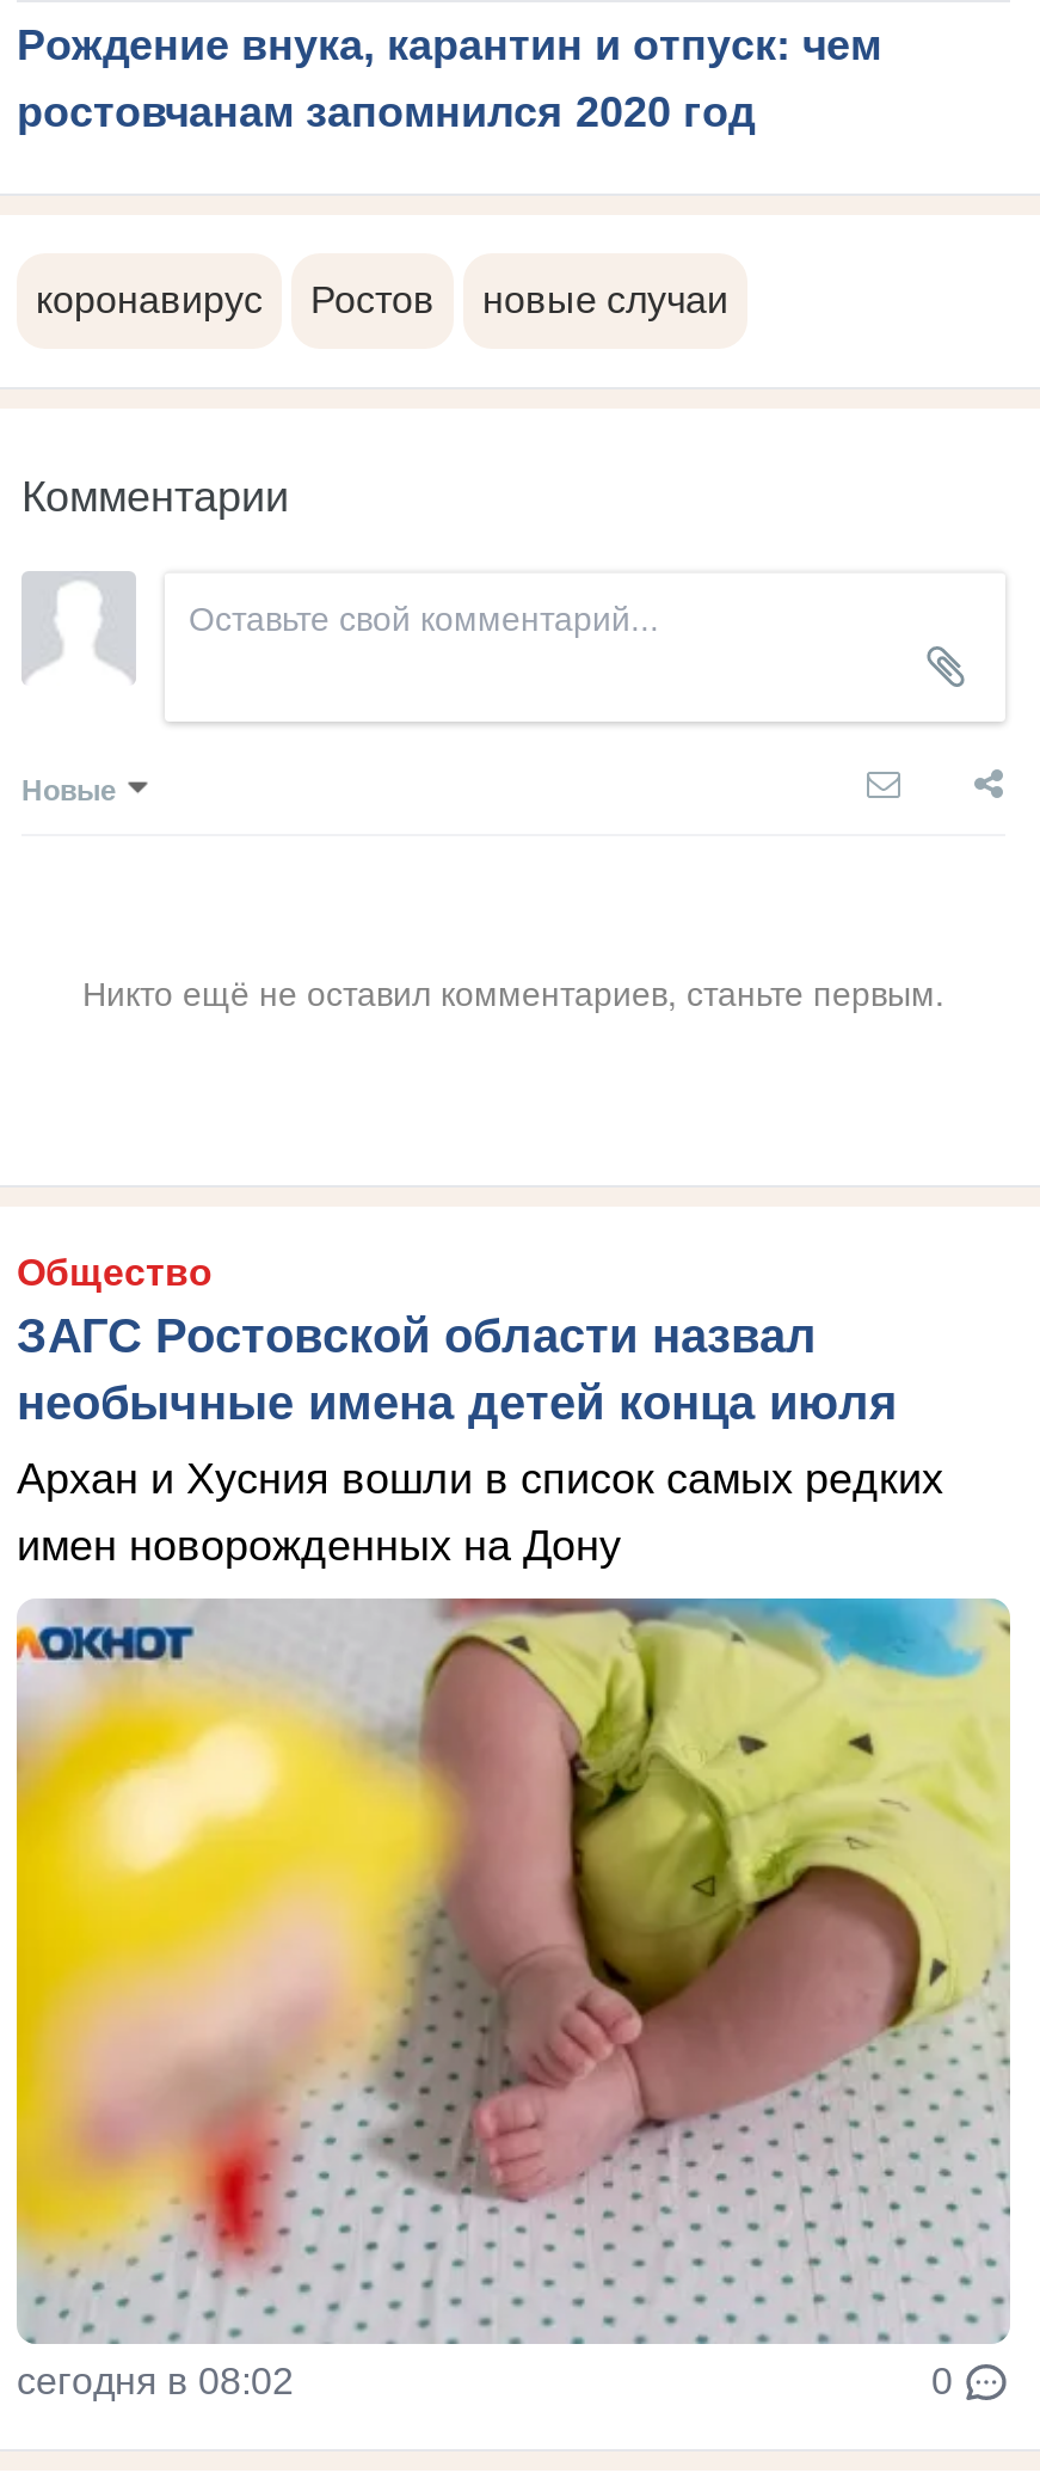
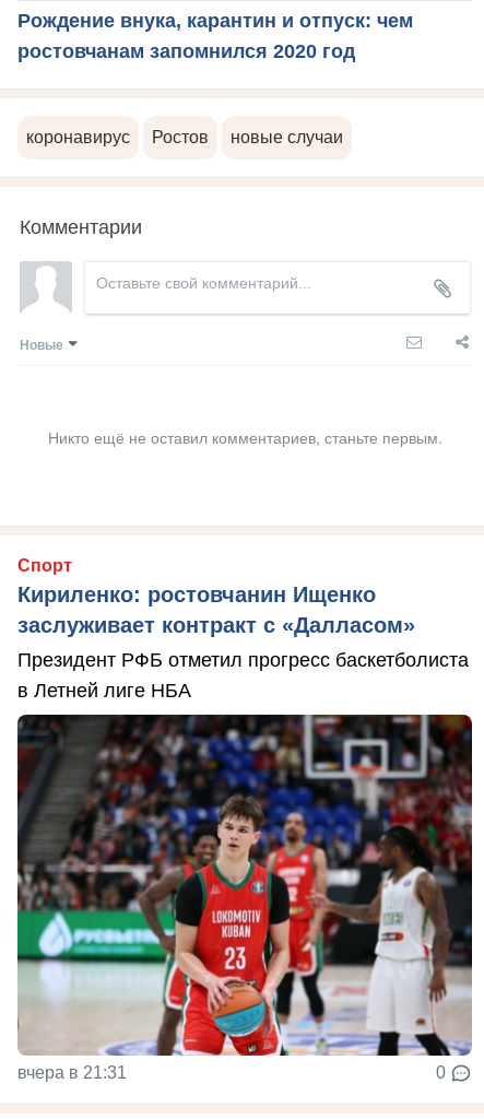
- Общество
- ЗАГС Ростовской области назвал
- необычные имена детей конца июля
+ Спорт
+ Кириленко: ростовчанин Ищенко
+ заслуживает контракт с «Далласом»

- Архан и Хусния вошли в список самых редких
- имен новорожденных на Дону
+ Президент РФБ отметил прогресс баскетболиста
+ в Летней лиге НБА

- [image]
- сегодня в 08:02
+ [image]
+ вчера в 21:31
